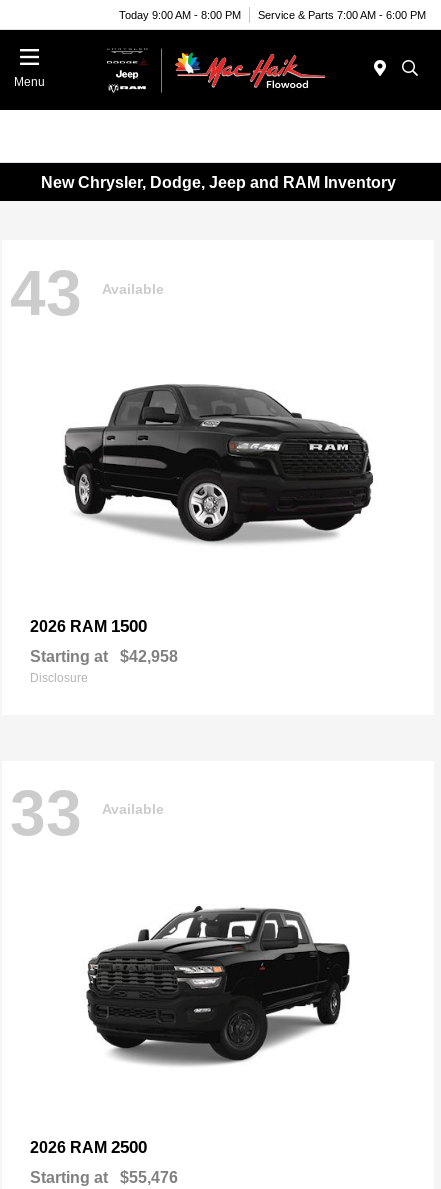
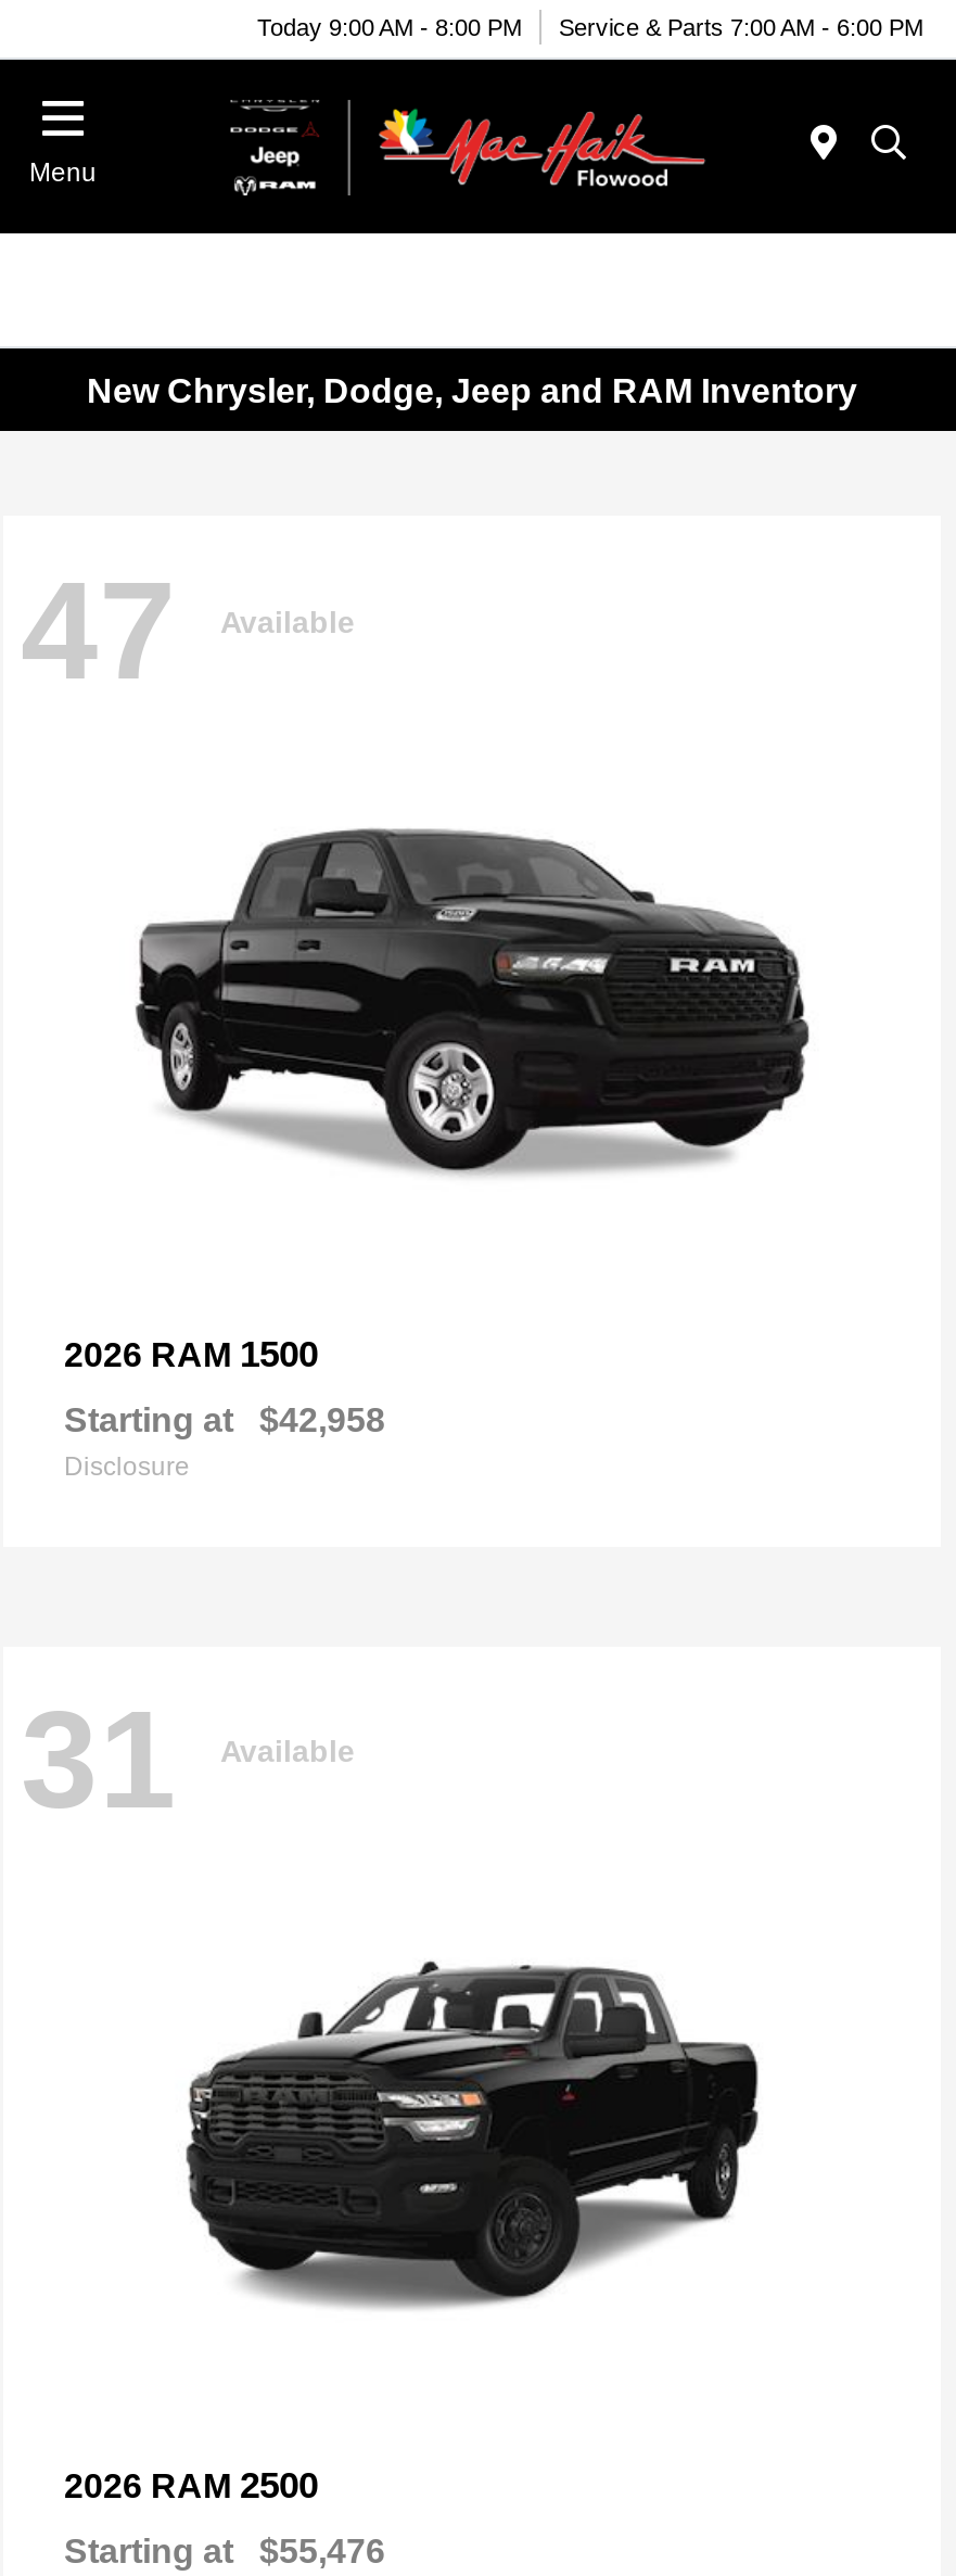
- 43 Available
+ 47 Available

- 33 Available
+ 31 Available
